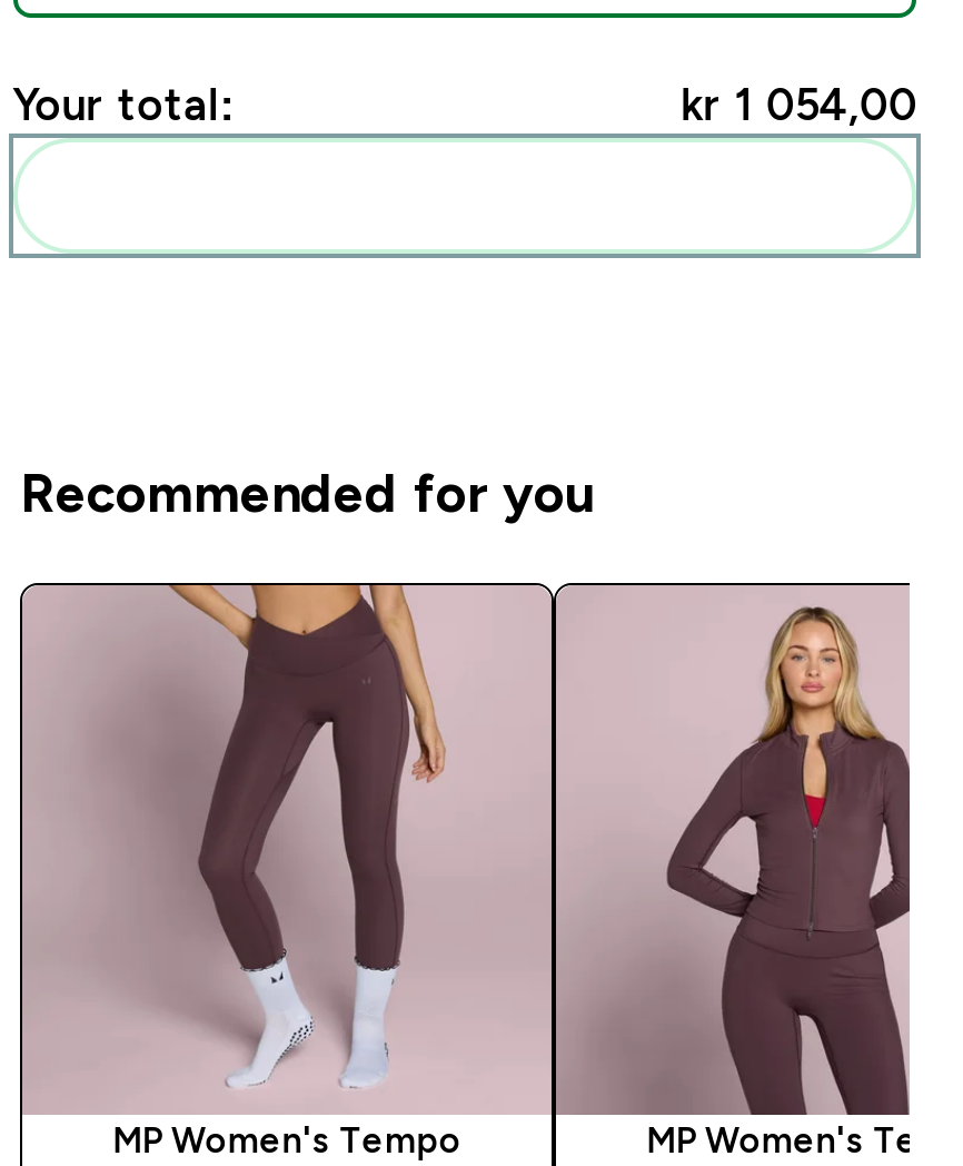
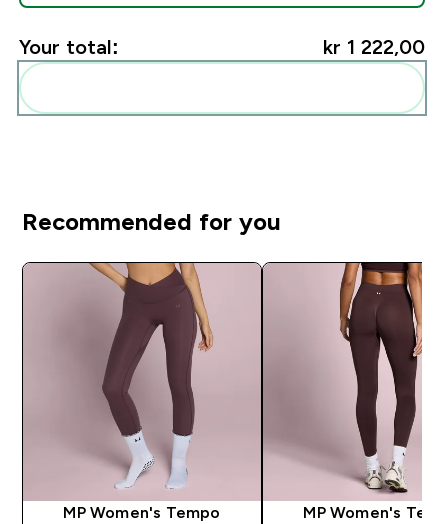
- kr 1 054,00
+ kr 1 222,00

- [image]
+ [image]
